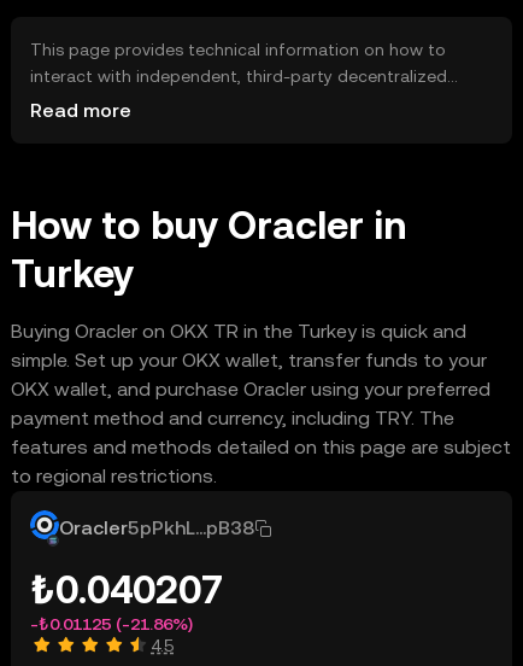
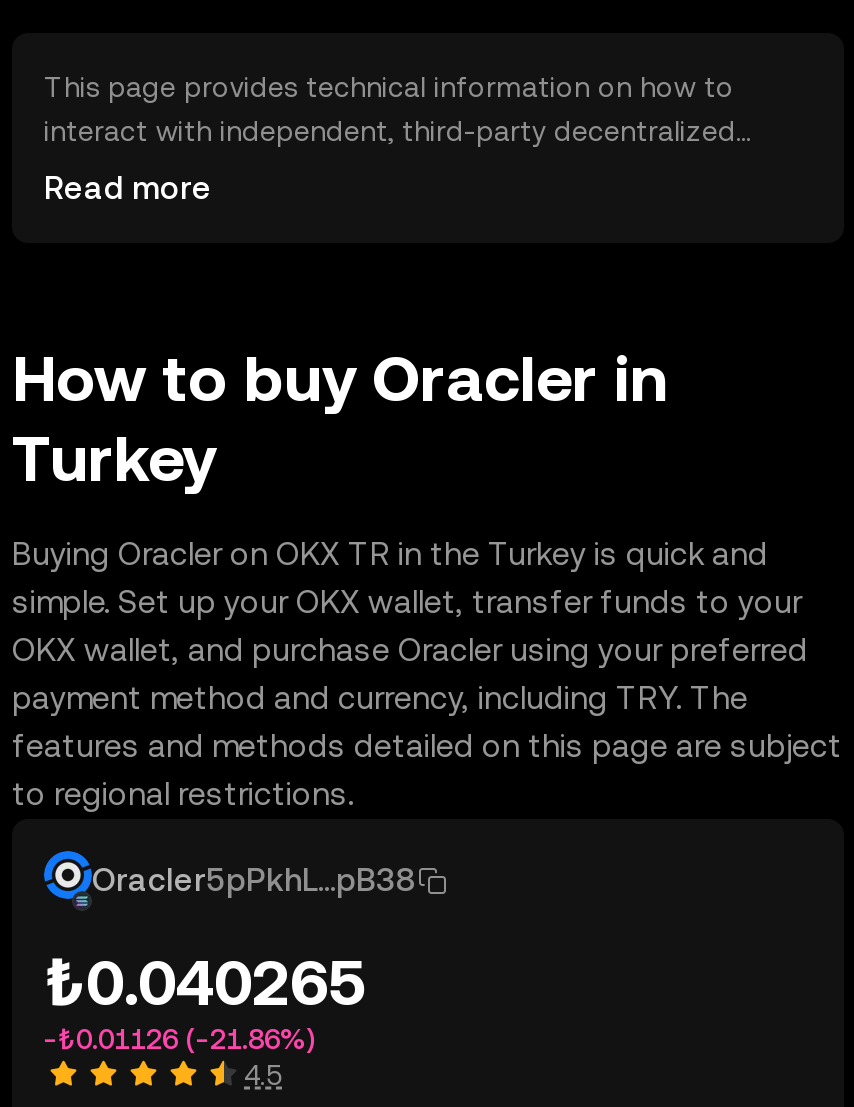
- ₺0.040207
+ ₺0.040265

- -₺0.01125 (-21.86%)
+ -₺0.01126 (-21.86%)
